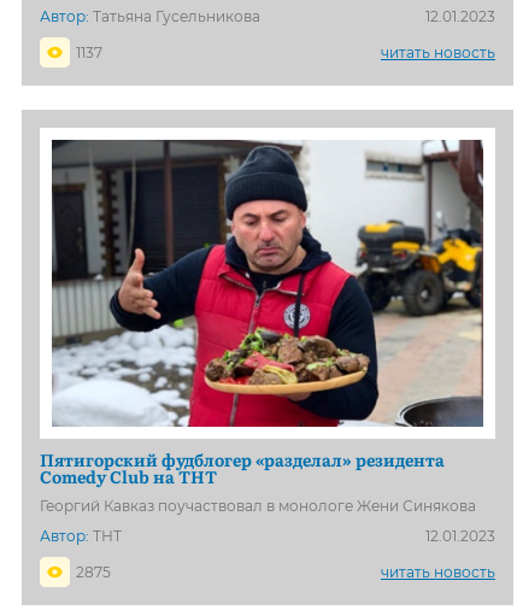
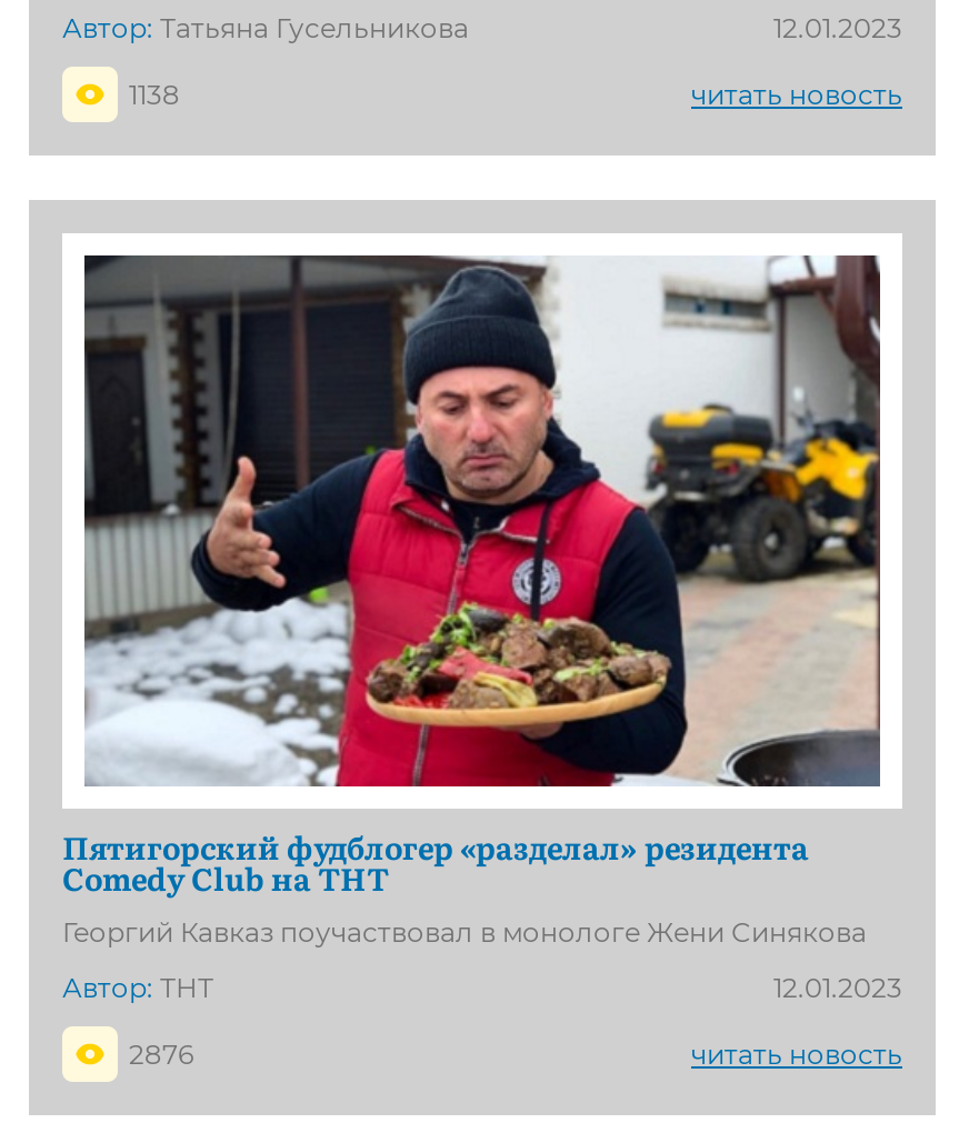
- 1137
+ 1138

- 2875
+ 2876
